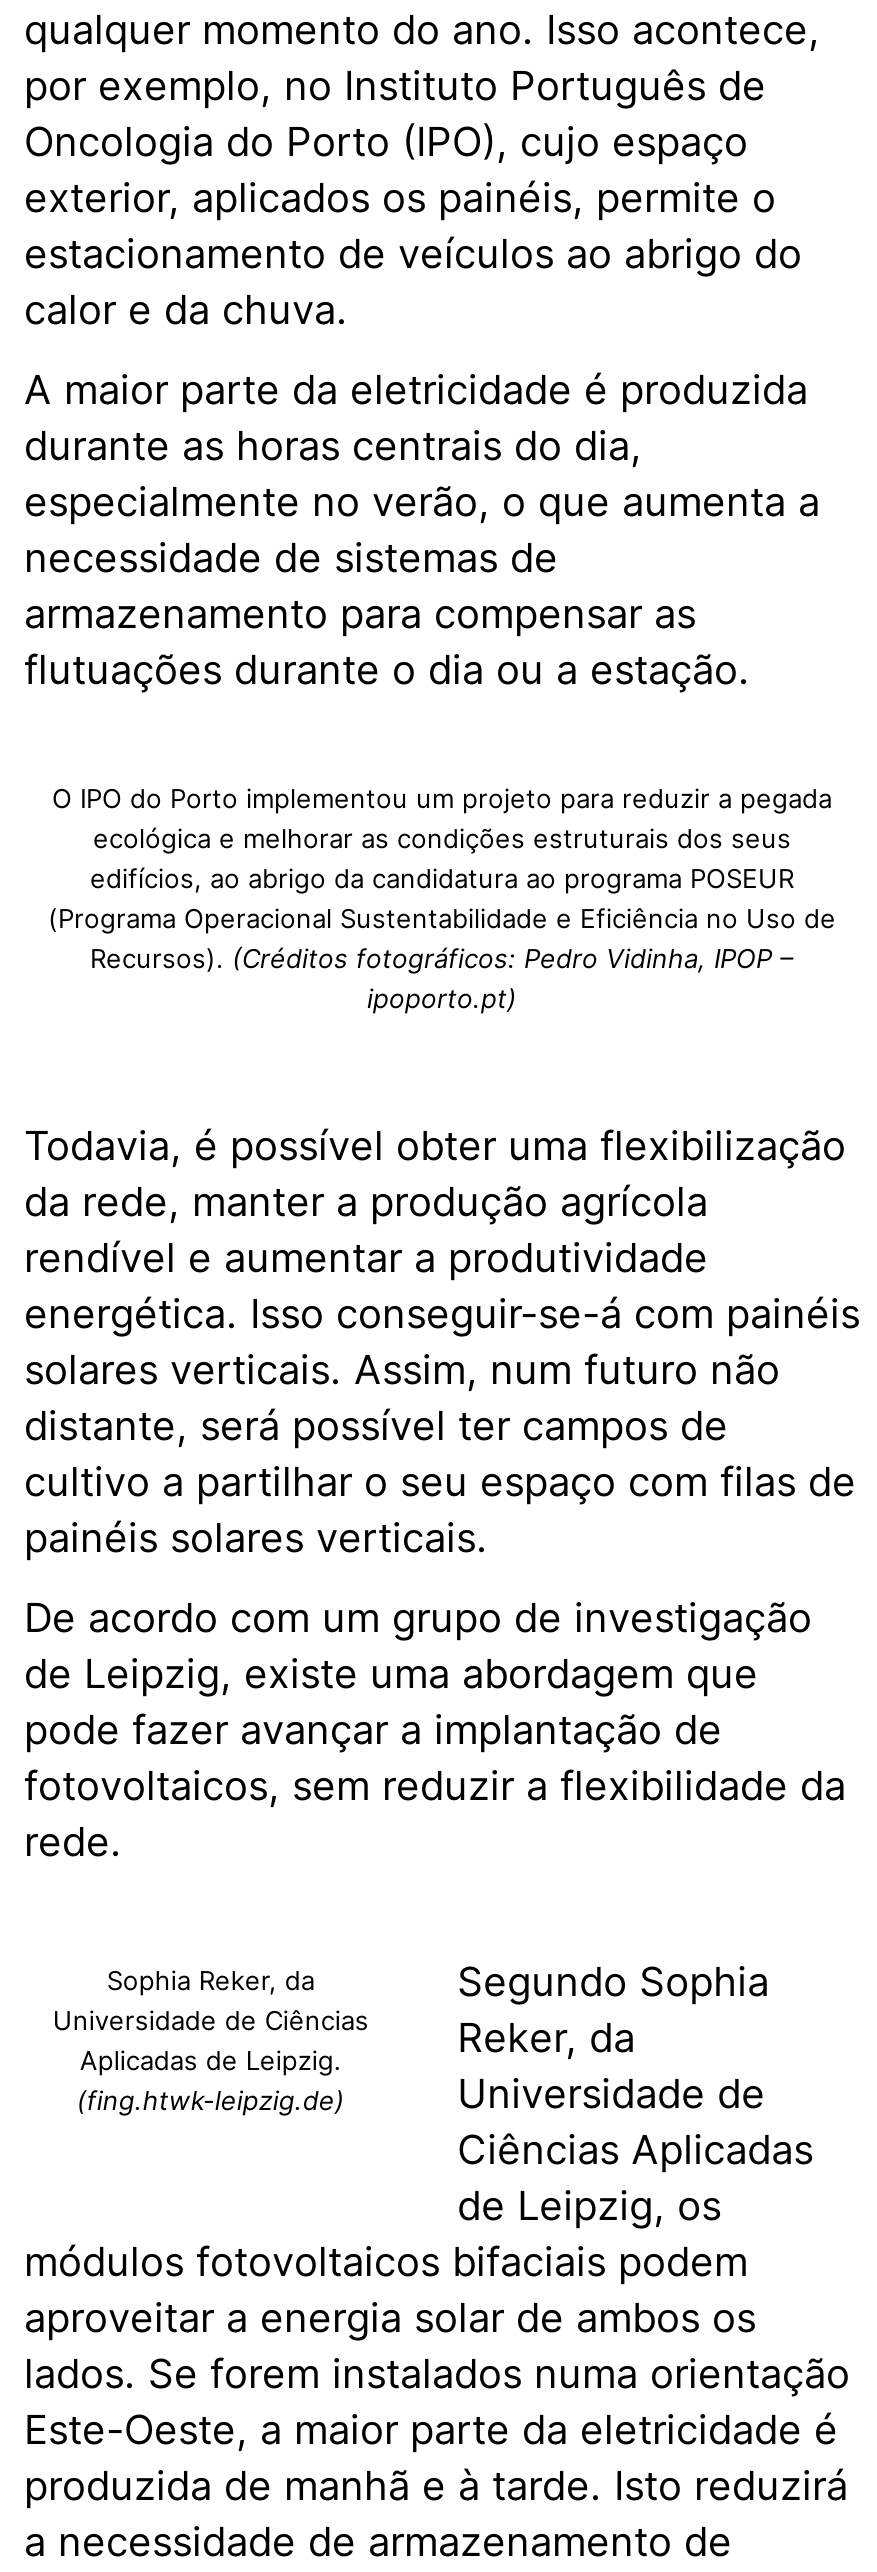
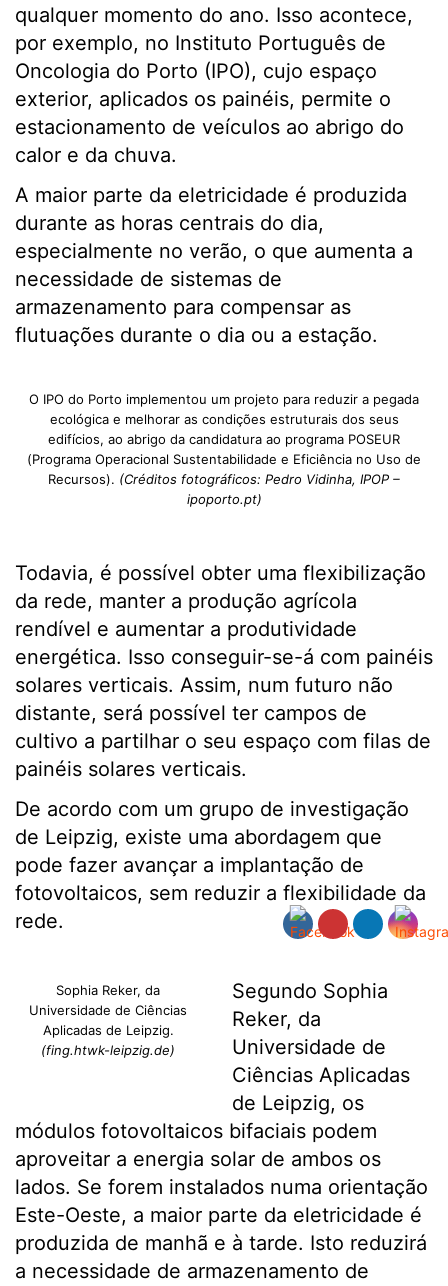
+ [image]
